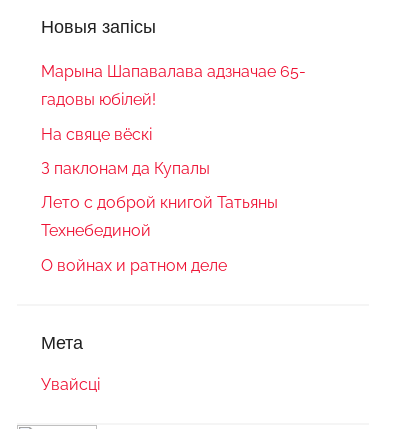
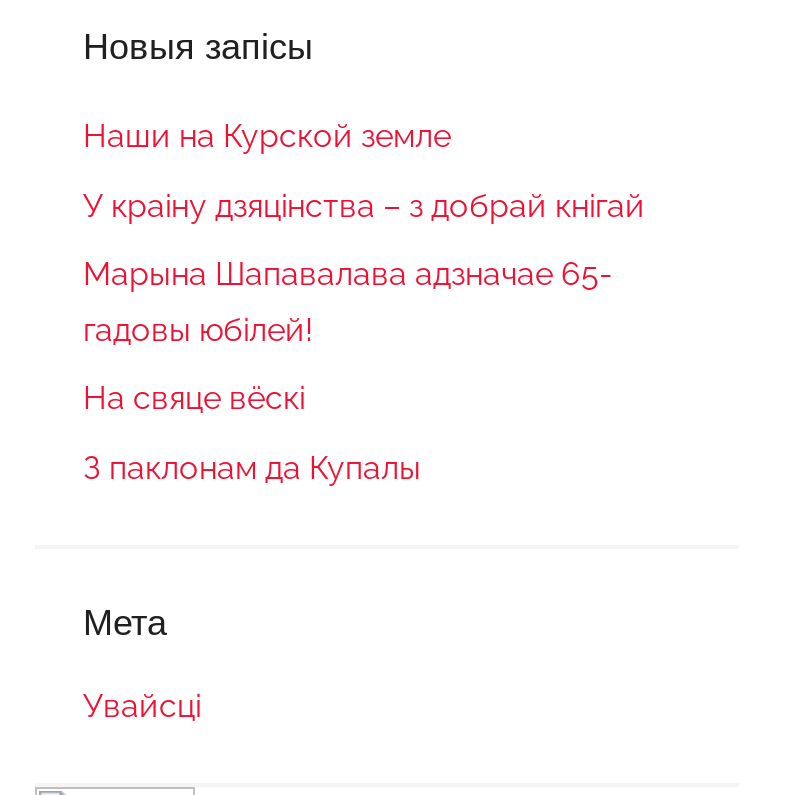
+ Наши на Курской земле
+ У краіну дзяцінства – з добрай кнігай

moved down: Марына Шапавалава адзначае 65- | гадовы юбілей! | На свяце вёскі | З паклонам да Купалы

- Лето с доброй книгой Татьяны
- Технебединой
- О войнах и ратном деле
